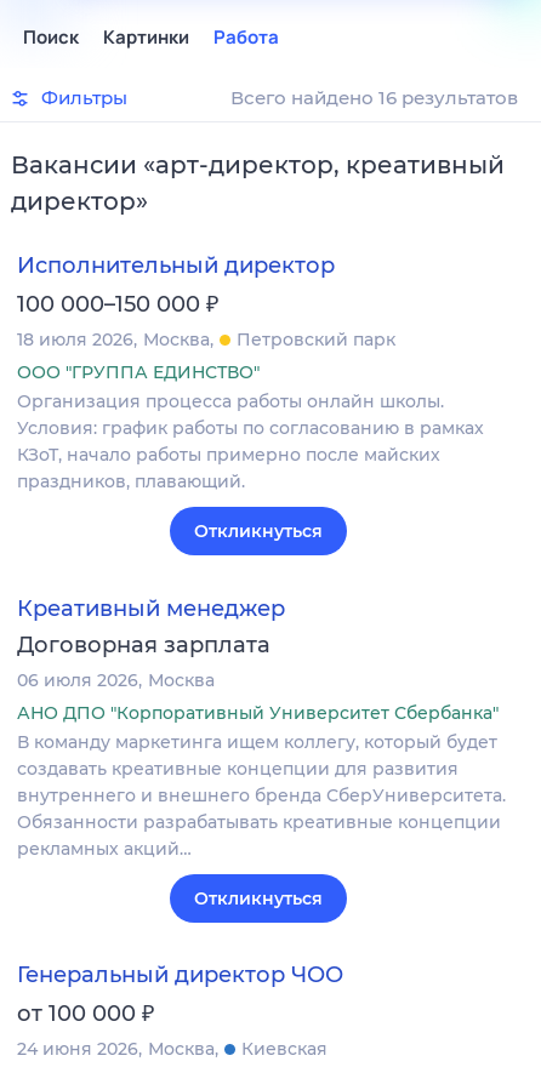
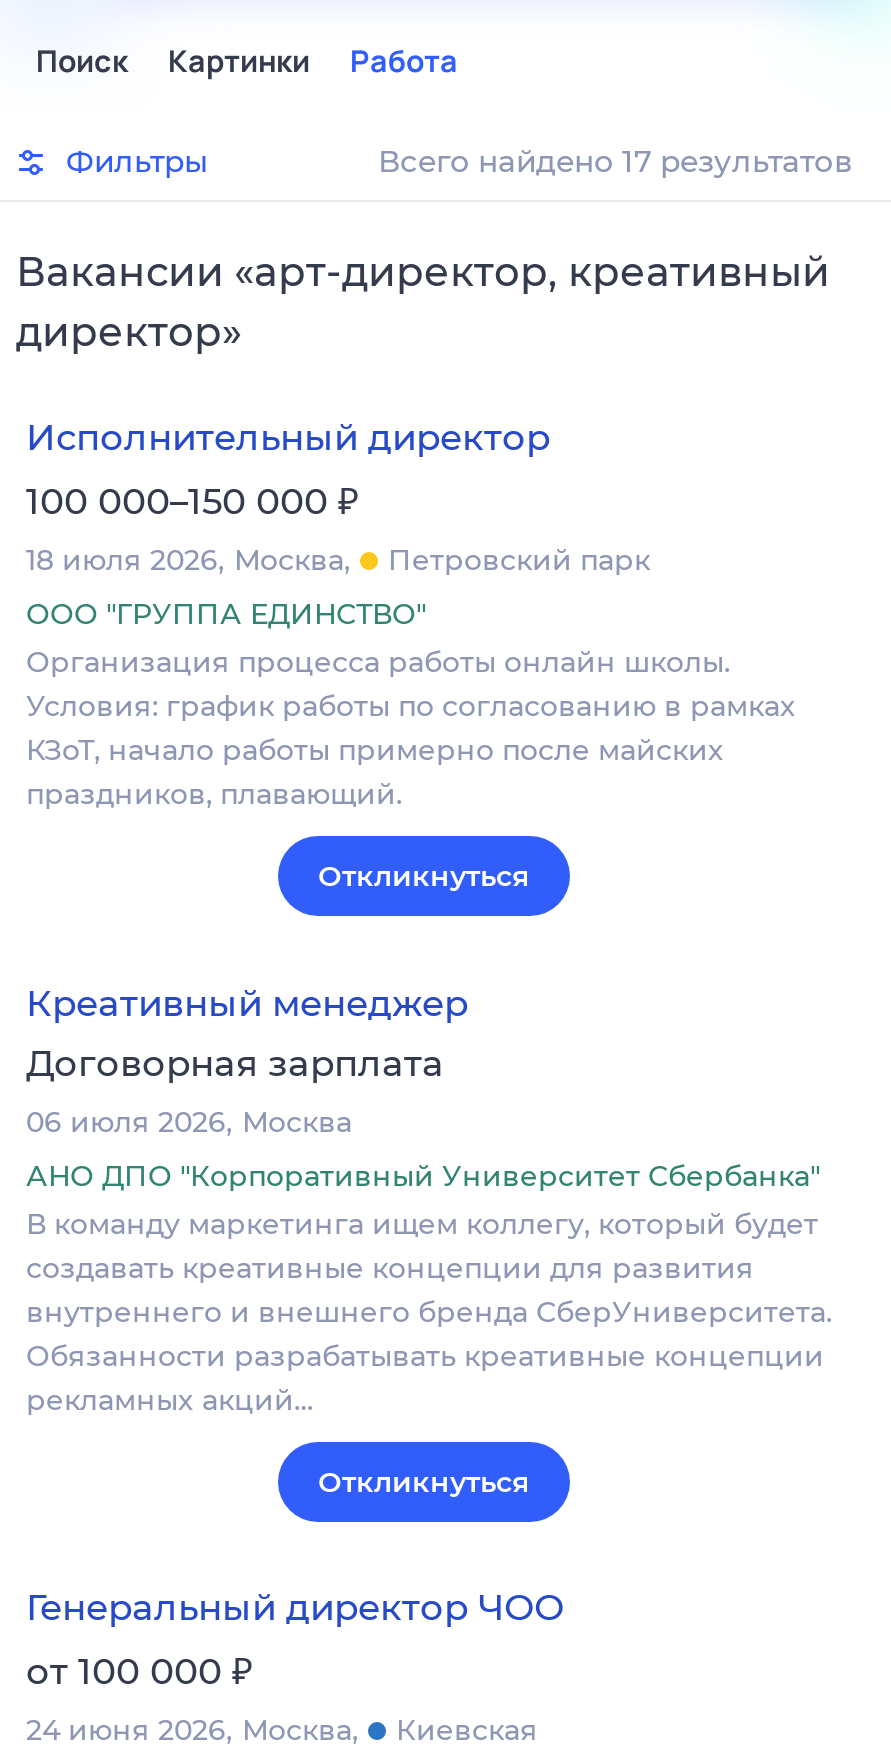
- Всего найдено 16 результатов
+ Всего найдено 17 результатов
